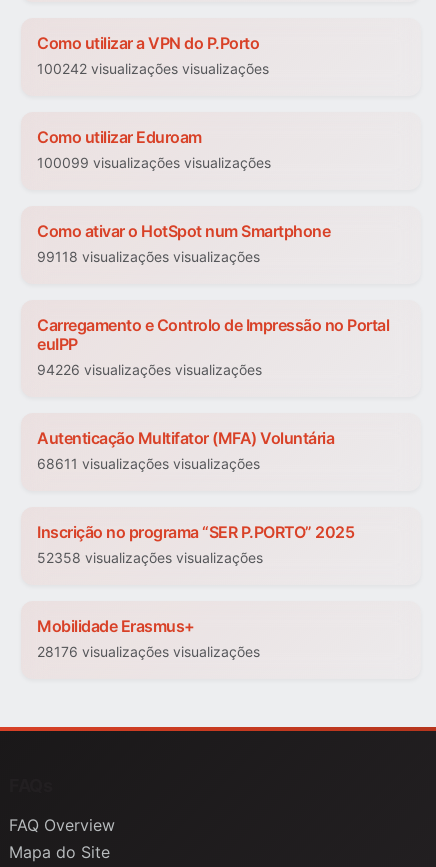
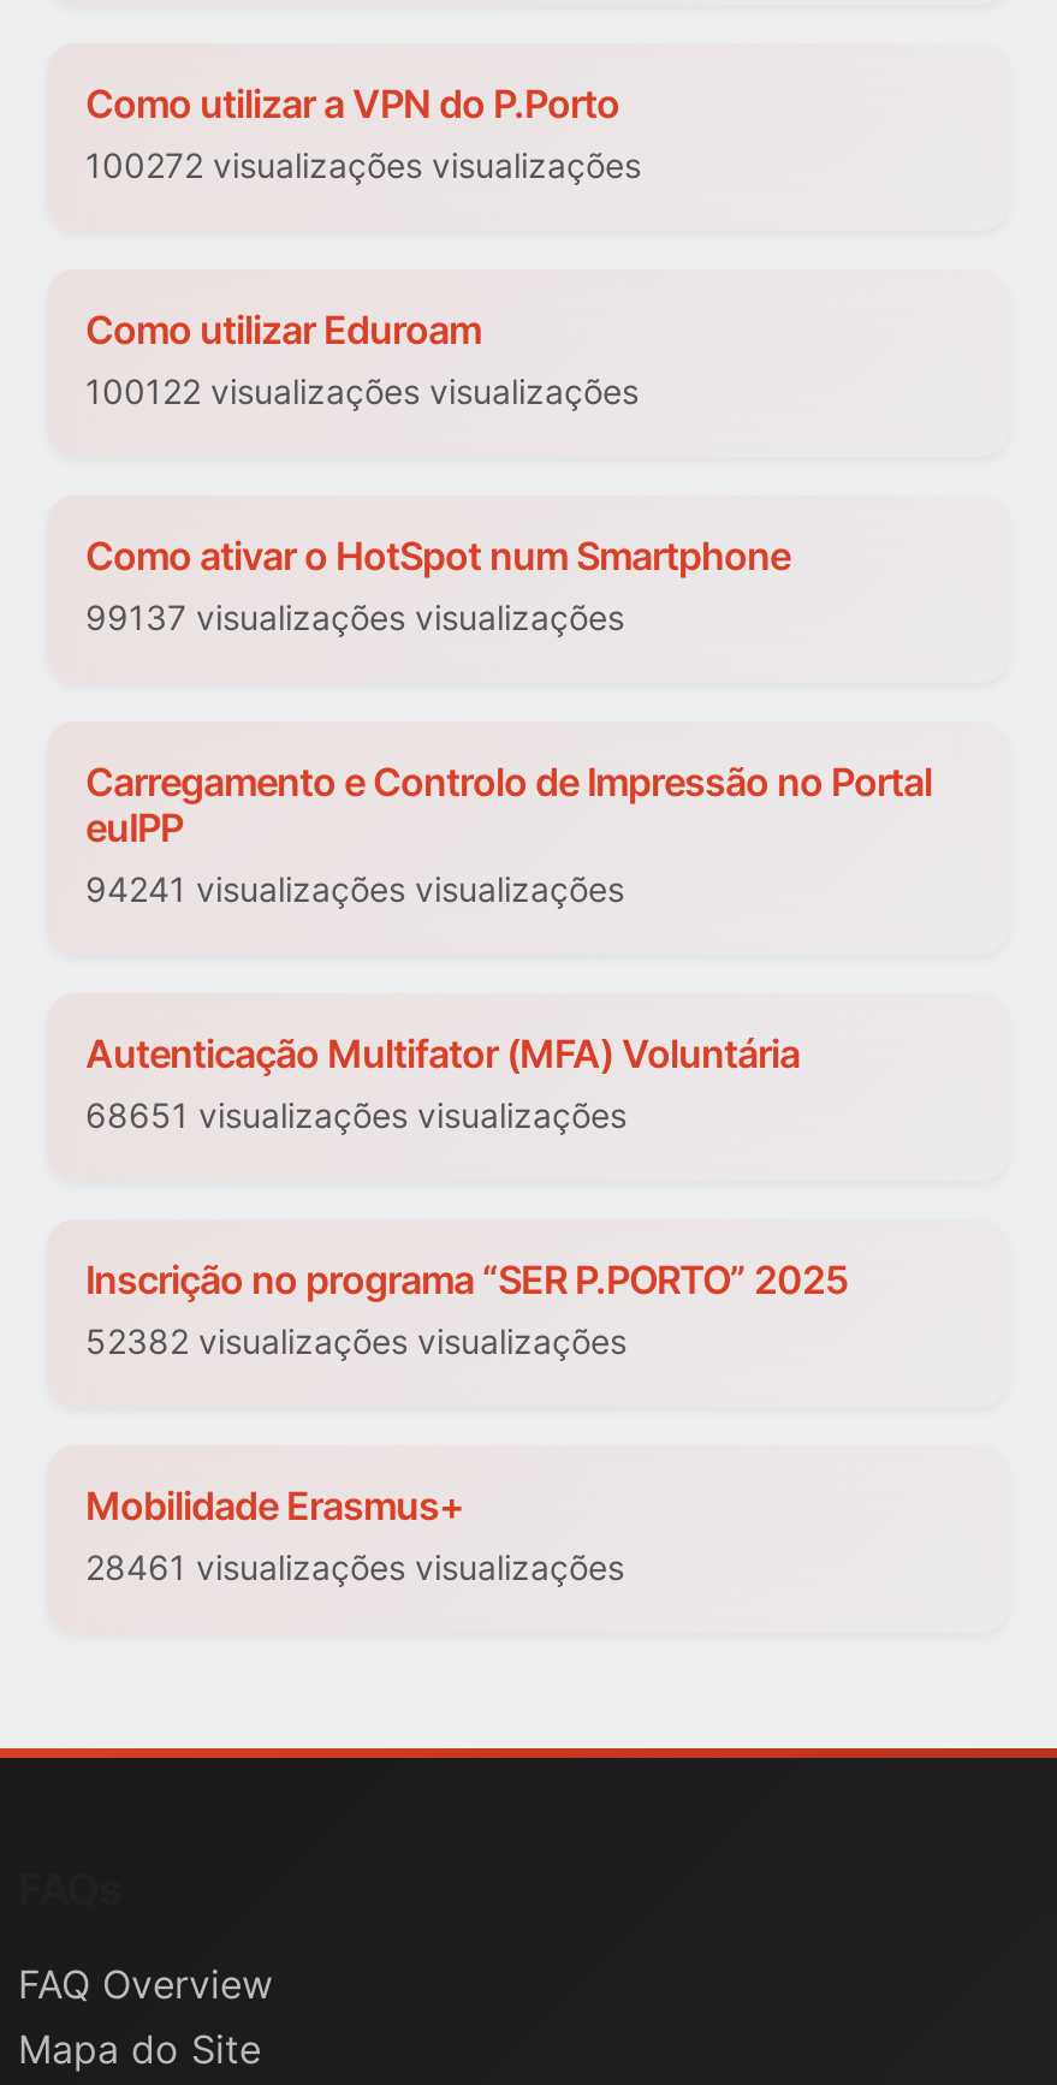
- 100242 visualizações visualizações
+ 100272 visualizações visualizações

- 100099 visualizações visualizações
+ 100122 visualizações visualizações

- 99118 visualizações visualizações
+ 99137 visualizações visualizações

- 94226 visualizações visualizações
+ 94241 visualizações visualizações

- 68611 visualizações visualizações
+ 68651 visualizações visualizações

- 52358 visualizações visualizações
+ 52382 visualizações visualizações

- 28176 visualizações visualizações
+ 28461 visualizações visualizações
